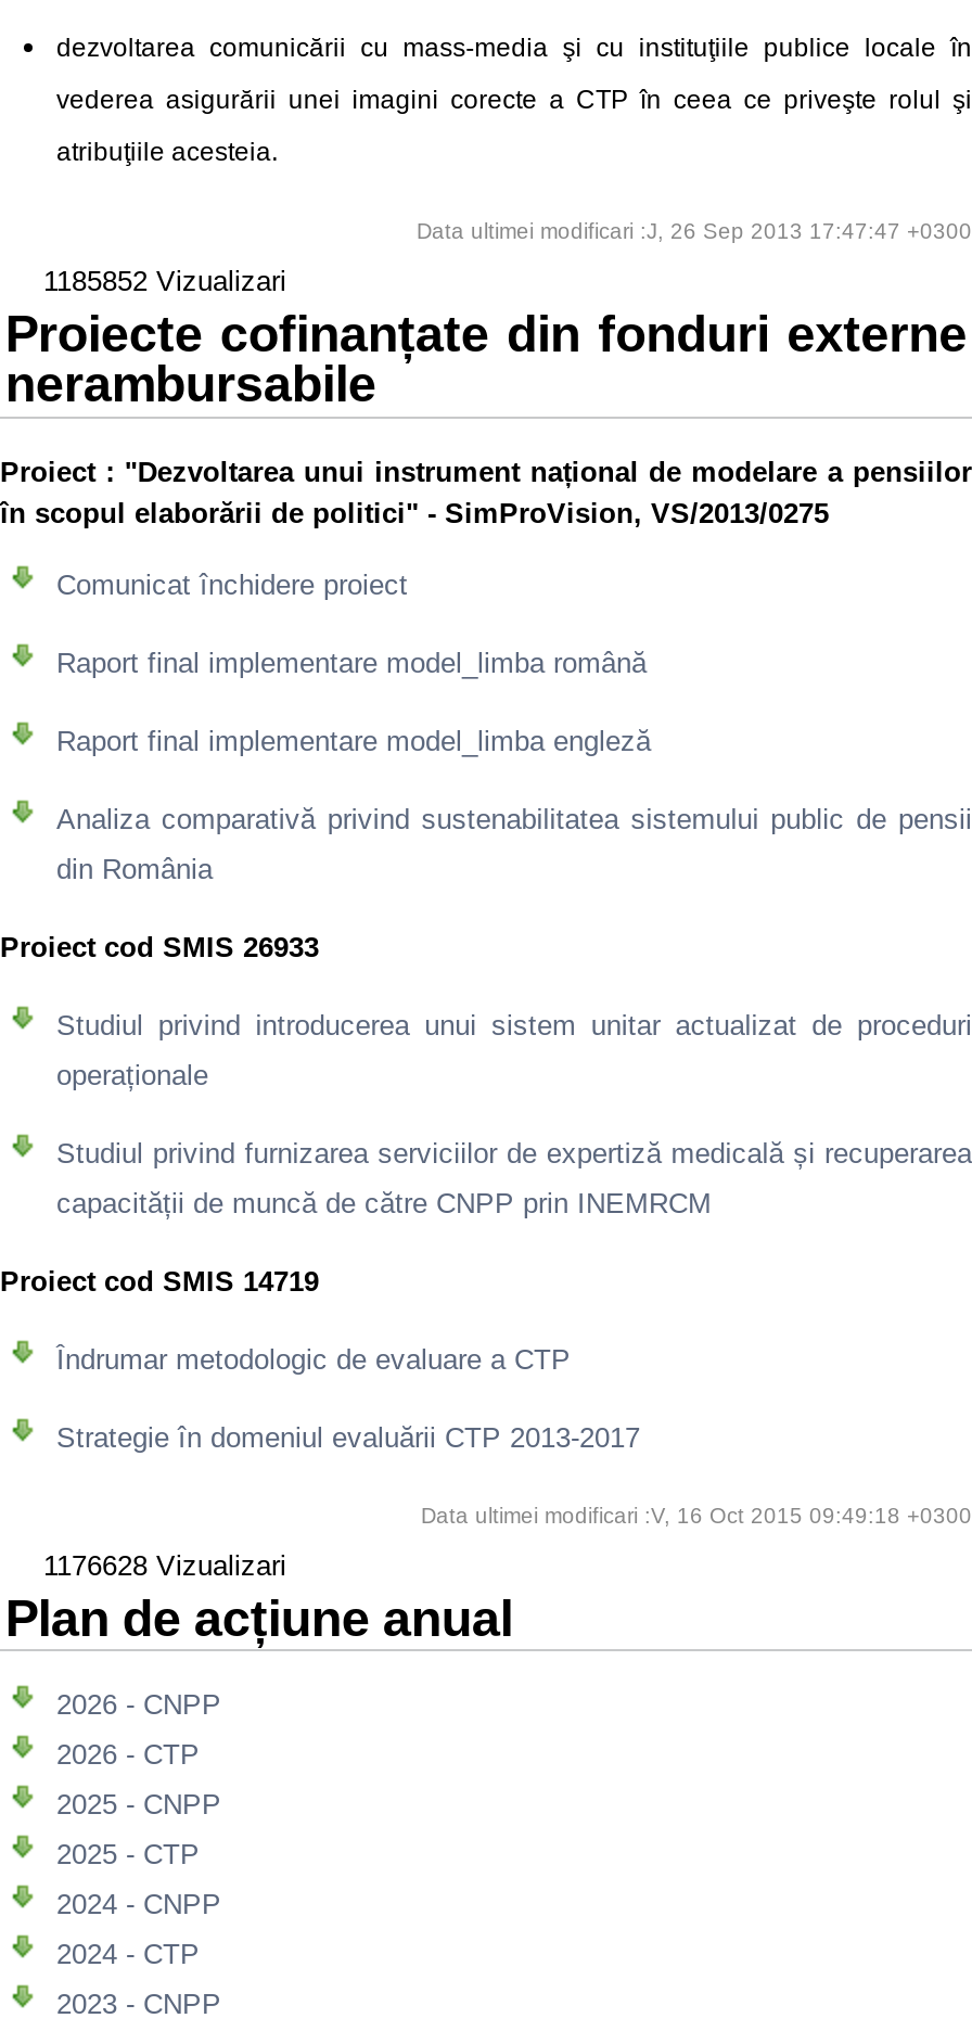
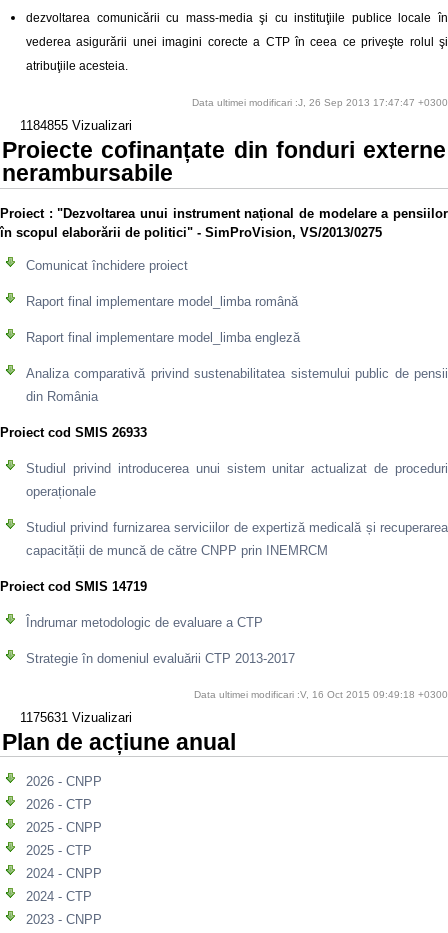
- 1185852 Vizualizari
+ 1184855 Vizualizari

- 1176628 Vizualizari
+ 1175631 Vizualizari
